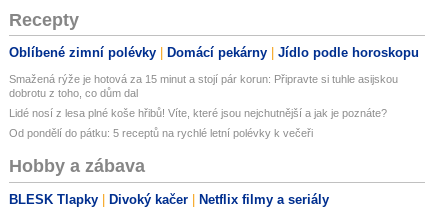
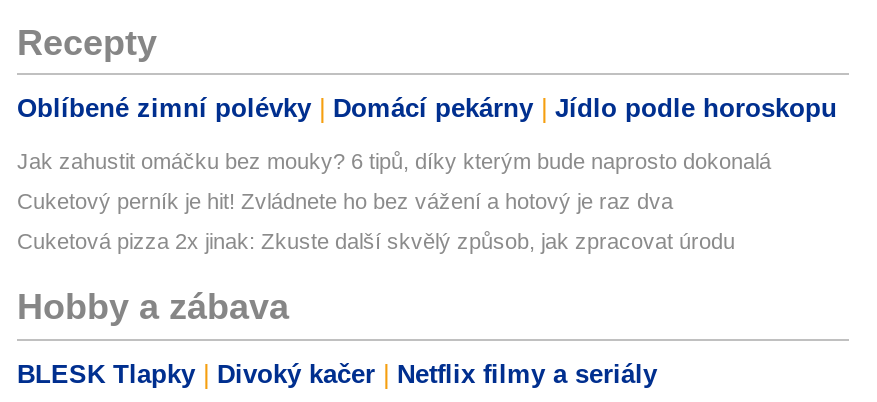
- Smažená rýže je hotová za 15 minut a stojí pár korun: Připravte si tuhle asijskou
- dobrotu z toho, co dům dal
+ Jak zahustit omáčku bez mouky? 6 tipů, díky kterým bude naprosto dokonalá

- Lidé nosí z lesa plné koše hřibů! Víte, které jsou nejchutnější a jak je poznáte?
+ Cuketový perník je hit! Zvládnete ho bez vážení a hotový je raz dva

- Od pondělí do pátku: 5 receptů na rychlé letní polévky k večeři
+ Cuketová pizza 2x jinak: Zkuste další skvělý způsob, jak zpracovat úrodu
